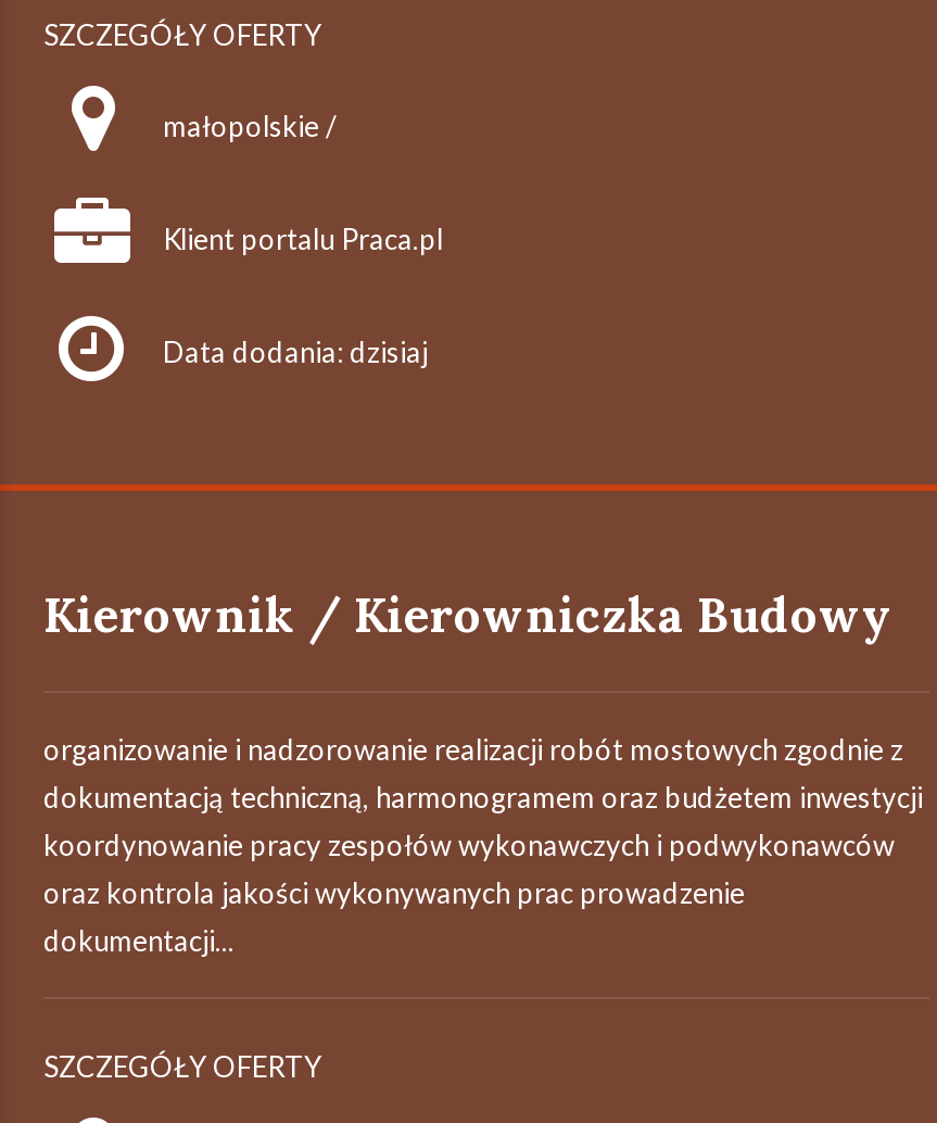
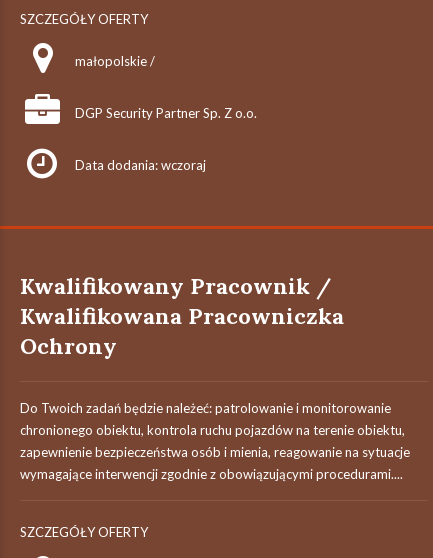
- Klient portalu Praca.pl
+ DGP Security Partner Sp. Z o.o.

- Data dodania: dzisiaj
+ Data dodania: wczoraj

- Kierownik / Kierowniczka Budowy
+ Kwalifikowany Pracownik /
+ Kwalifikowana Pracowniczka
+ Ochrony

- organizowanie i nadzorowanie realizacji robót mostowych zgodnie z
- dokumentacją techniczną, harmonogramem oraz budżetem inwestycji
- koordynowanie pracy zespołów wykonawczych i podwykonawców
- oraz kontrola jakości wykonywanych prac prowadzenie
- dokumentacji...
+ Do Twoich zadań będzie należeć: patrolowanie i monitorowanie
+ chronionego obiektu, kontrola ruchu pojazdów na terenie obiektu,
+ zapewnienie bezpieczeństwa osób i mienia, reagowanie na sytuacje
+ wymagające interwencji zgodnie z obowiązującymi procedurami....
